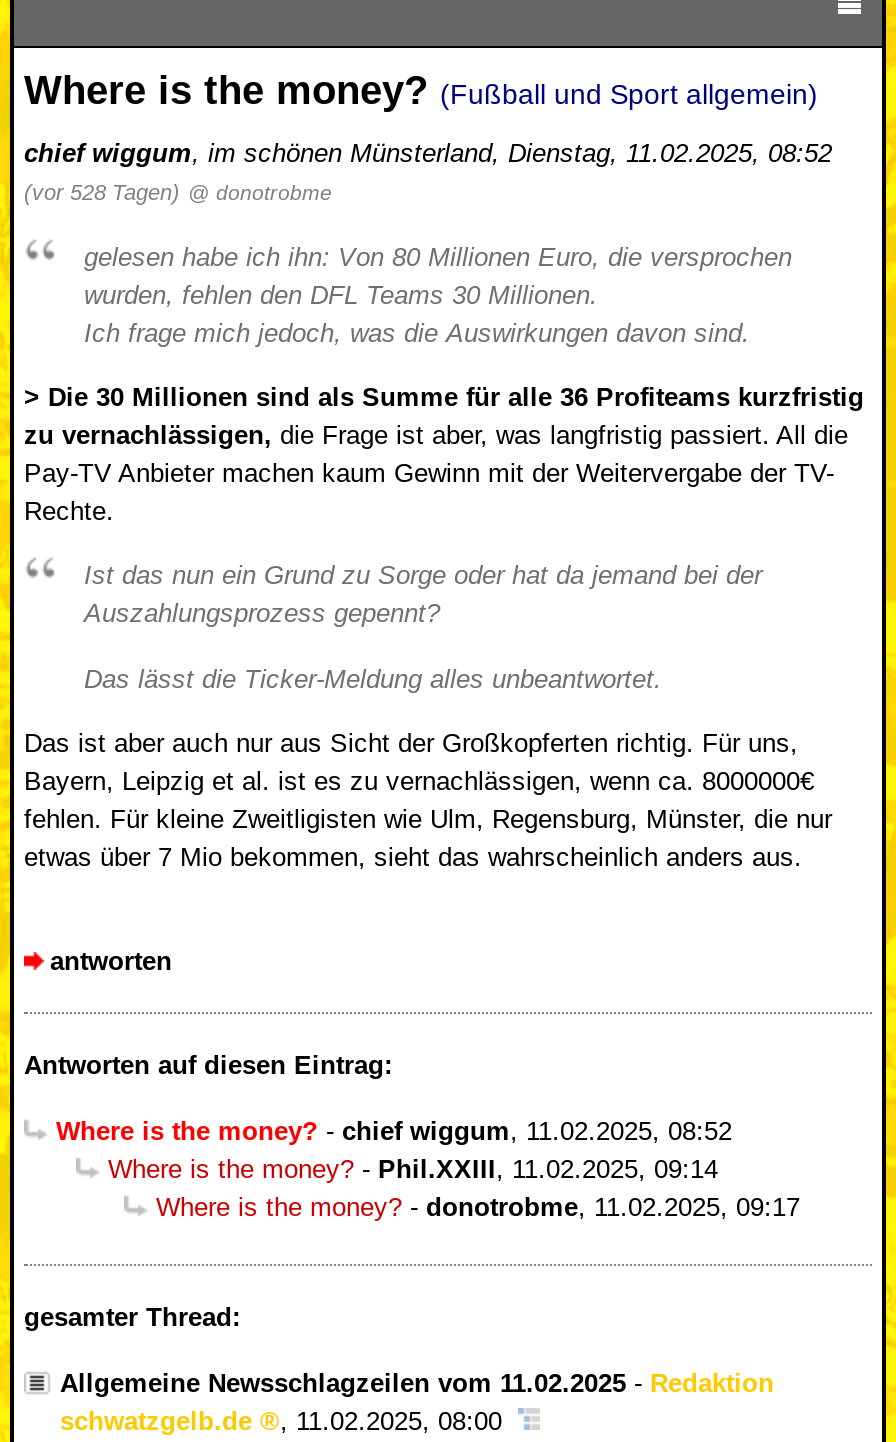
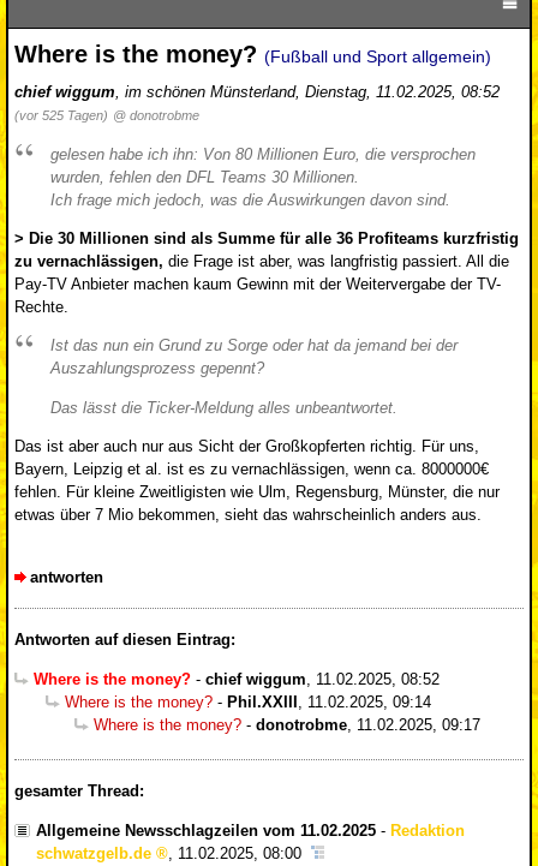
- (vor 528 Tagen) @ donotrobme
+ (vor 525 Tagen) @ donotrobme
